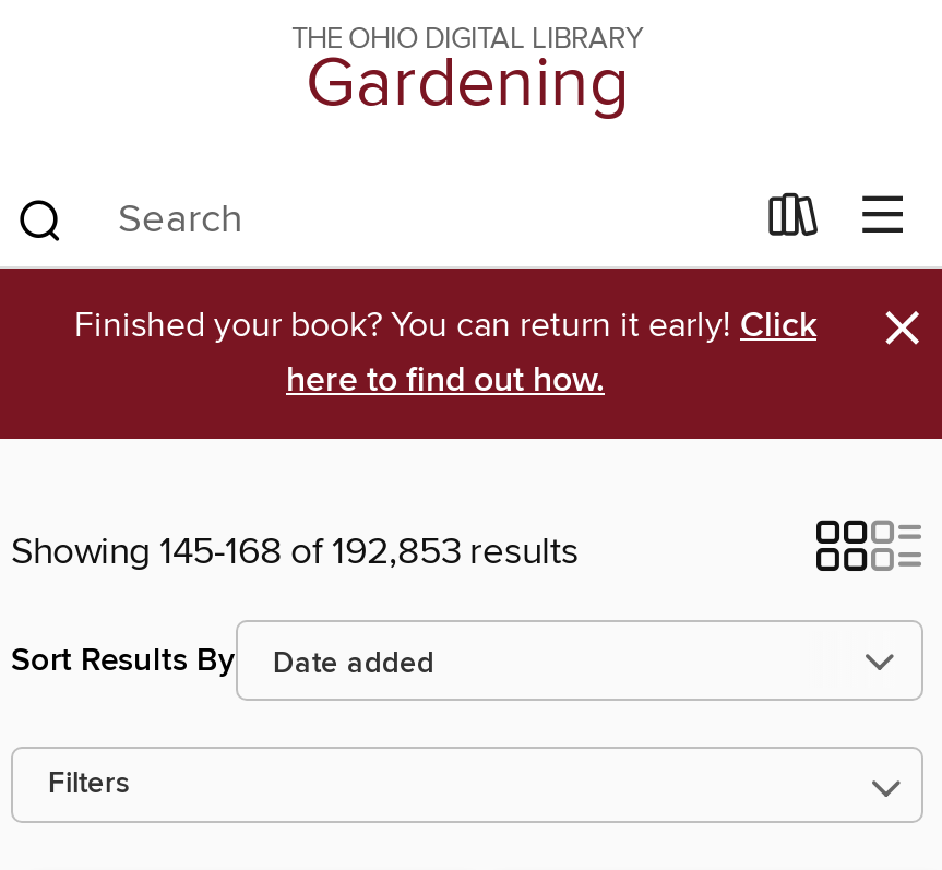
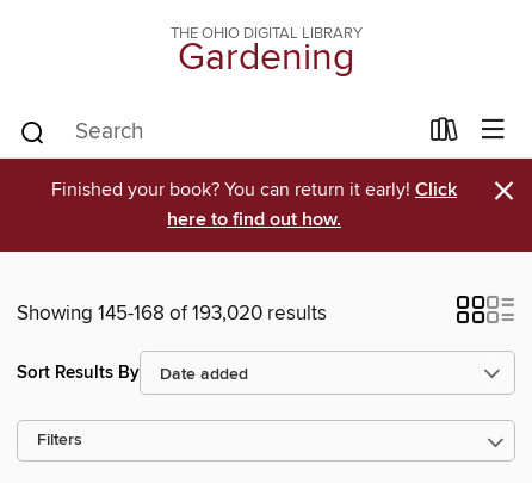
- Showing 145-168 of 192,853 results
+ Showing 145-168 of 193,020 results
